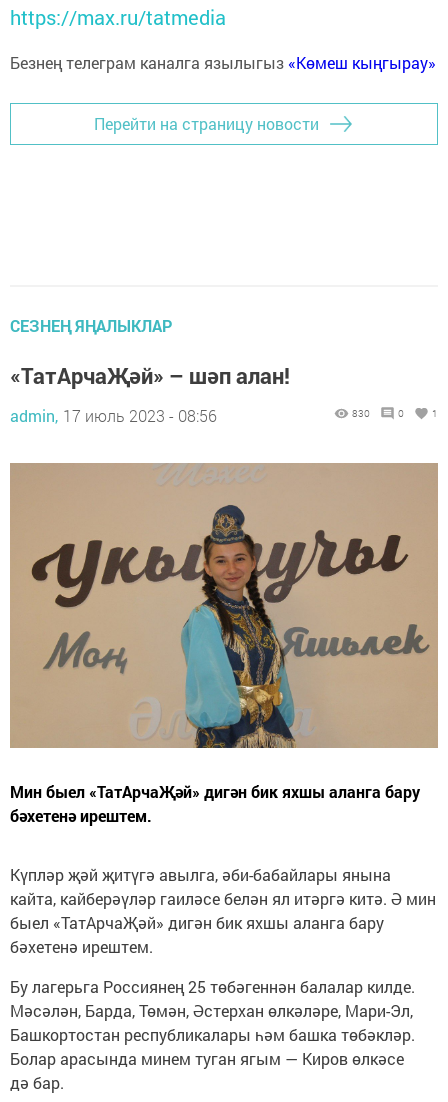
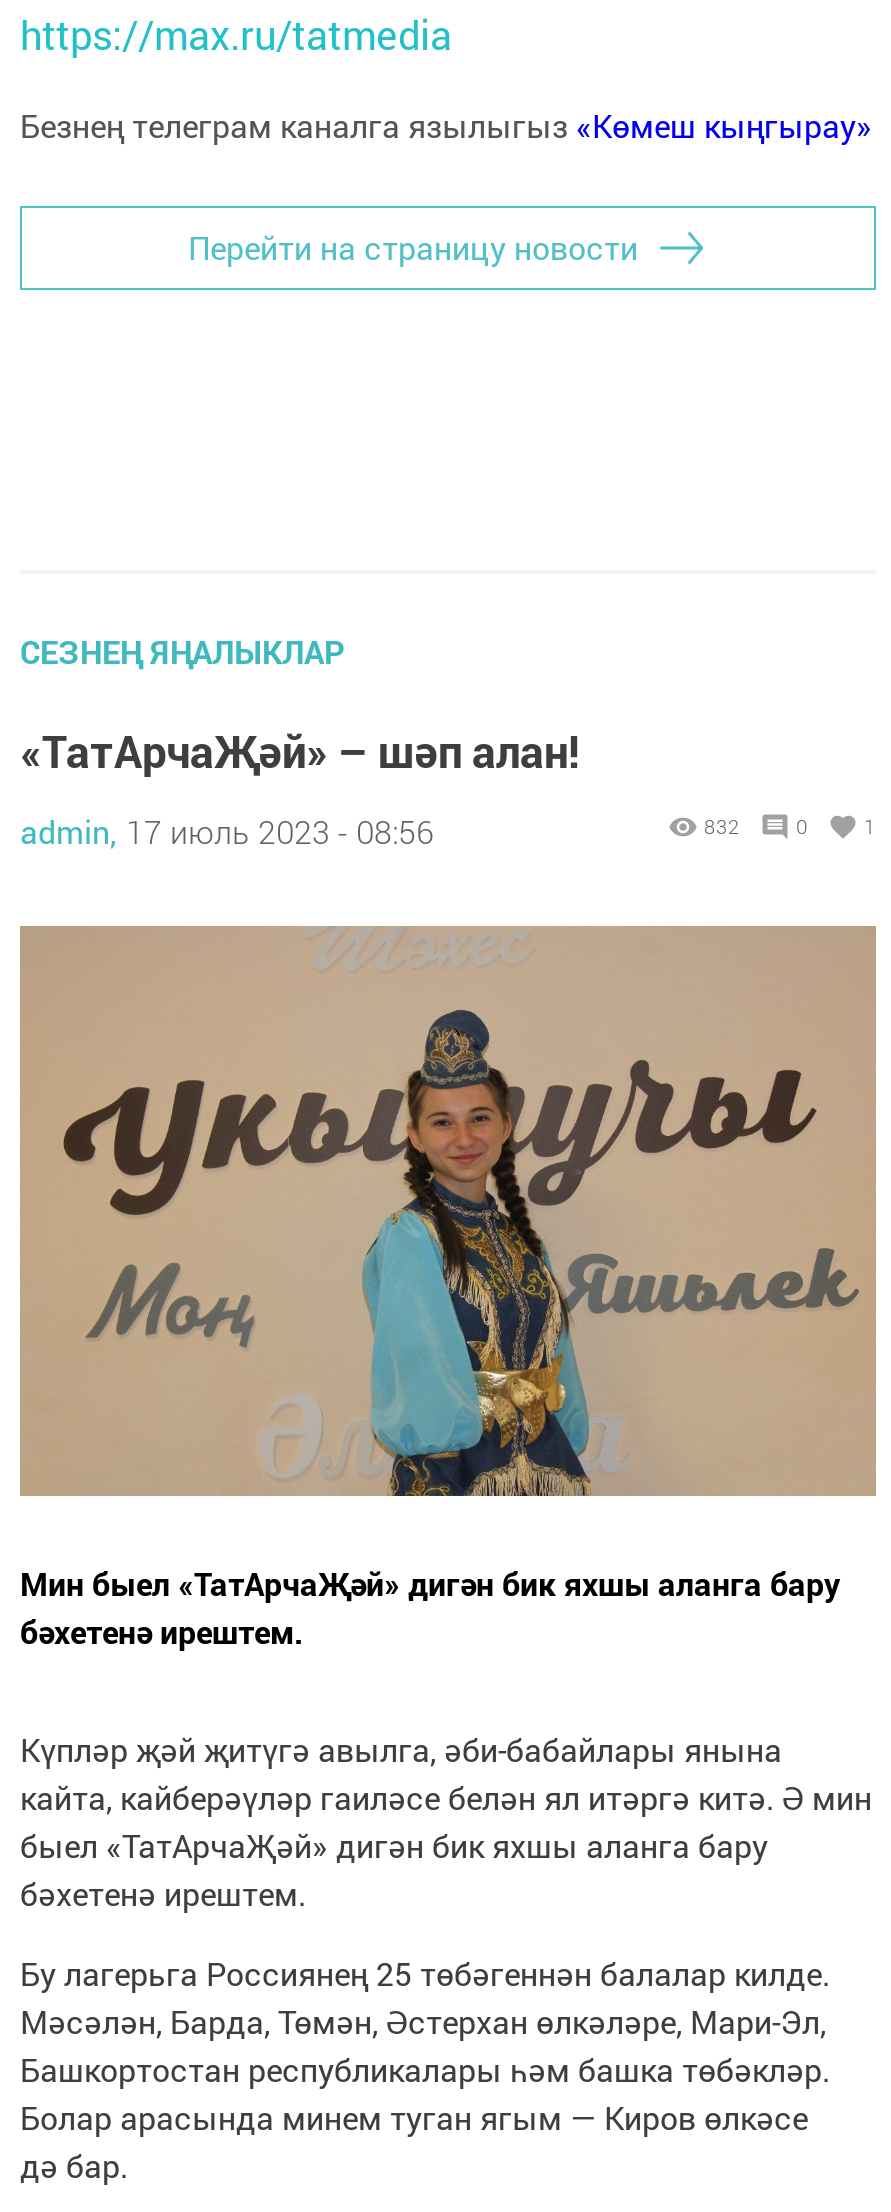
- 830
+ 832
